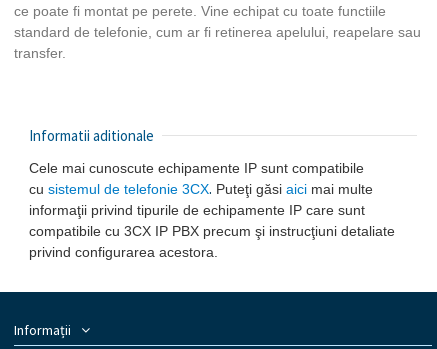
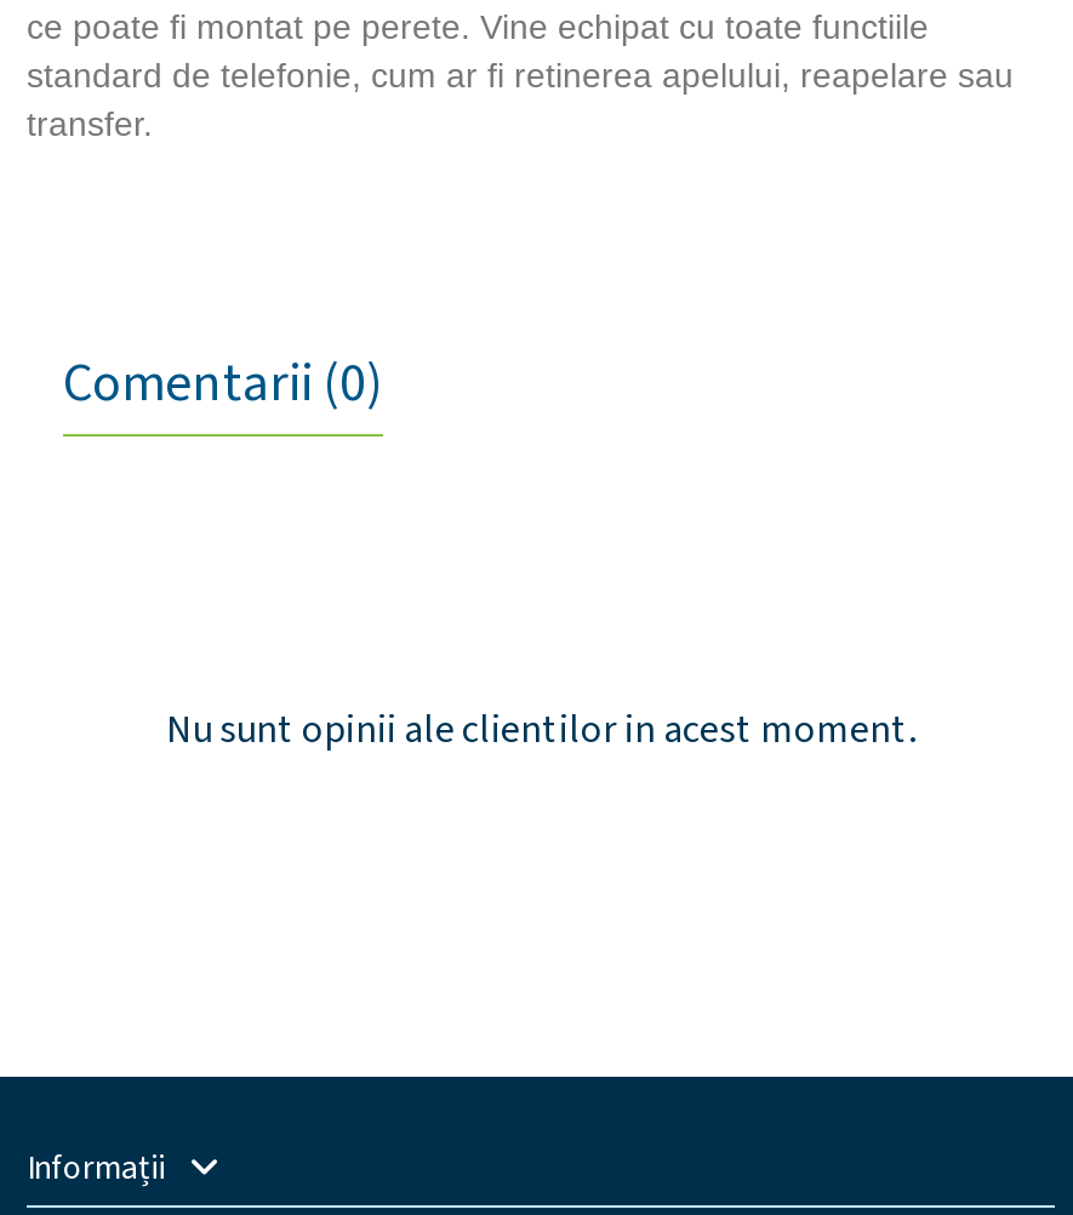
- Informatii aditionale
+ Comentarii (0)

- Cele mai cunoscute echipamente IP sunt compatibile
- cu sistemul de telefonie 3CX. Puteţi găsi aici mai multe
- informaţii privind tipurile de echipamente IP care sunt
- compatibile cu 3CX IP PBX precum şi instrucţiuni detaliate
- privind configurarea acestora.
+ Nu sunt opinii ale clientilor in acest moment.
